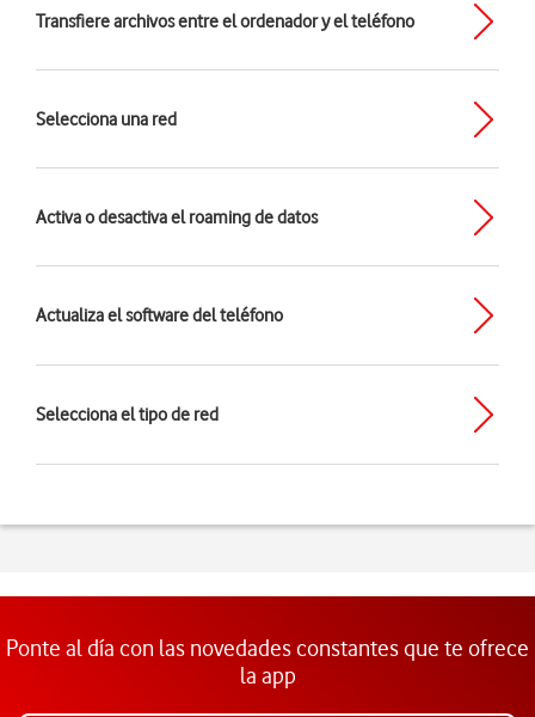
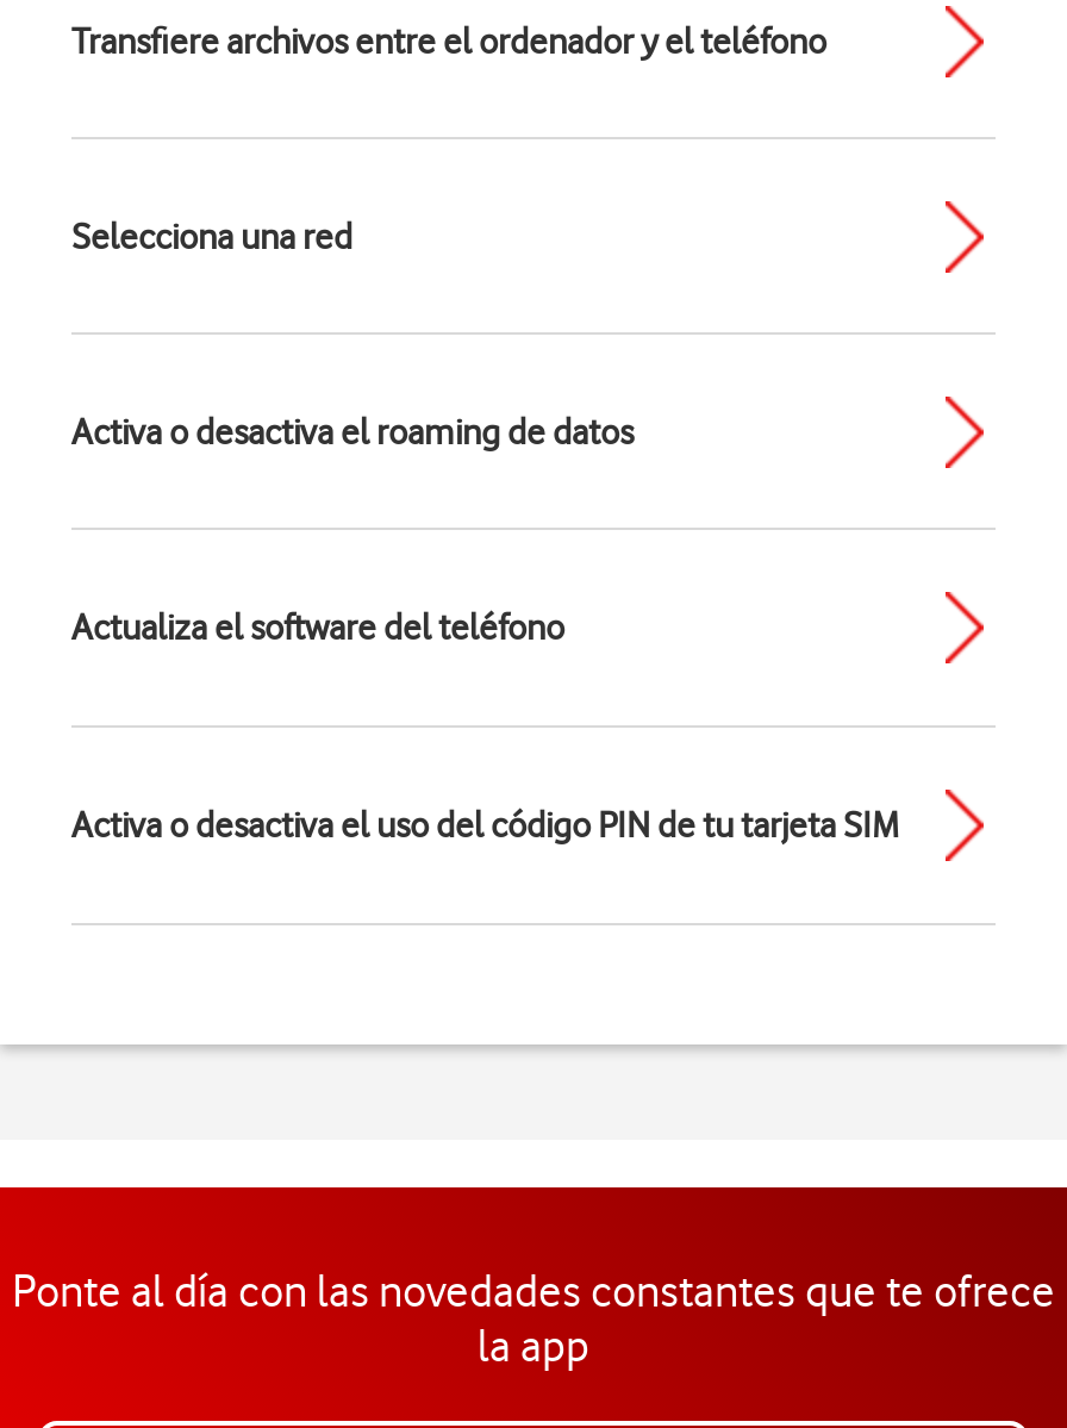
- Selecciona el tipo de red
+ Activa o desactiva el uso del código PIN de tu tarjeta SIM
